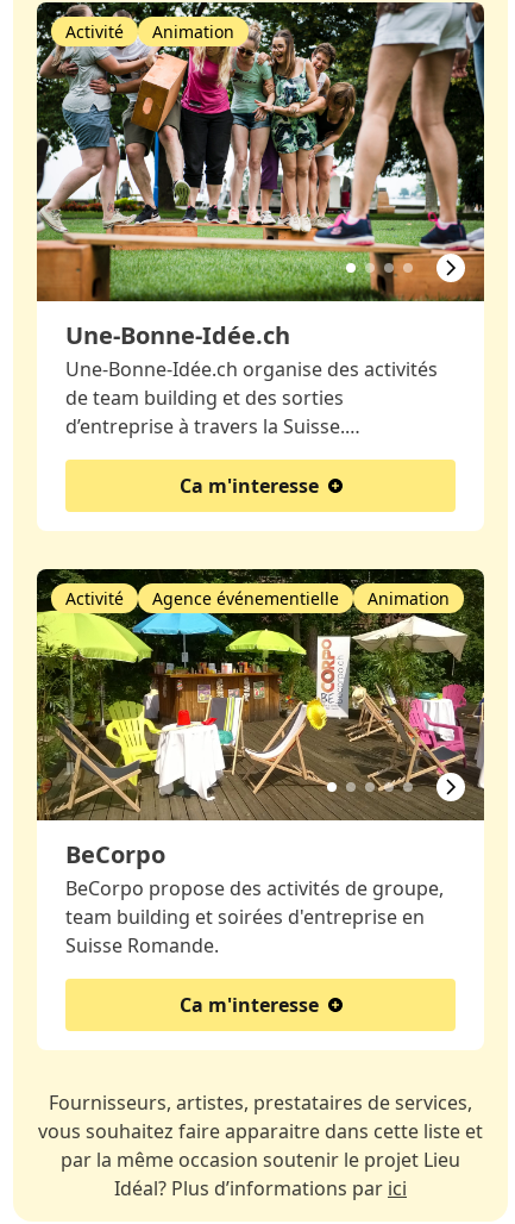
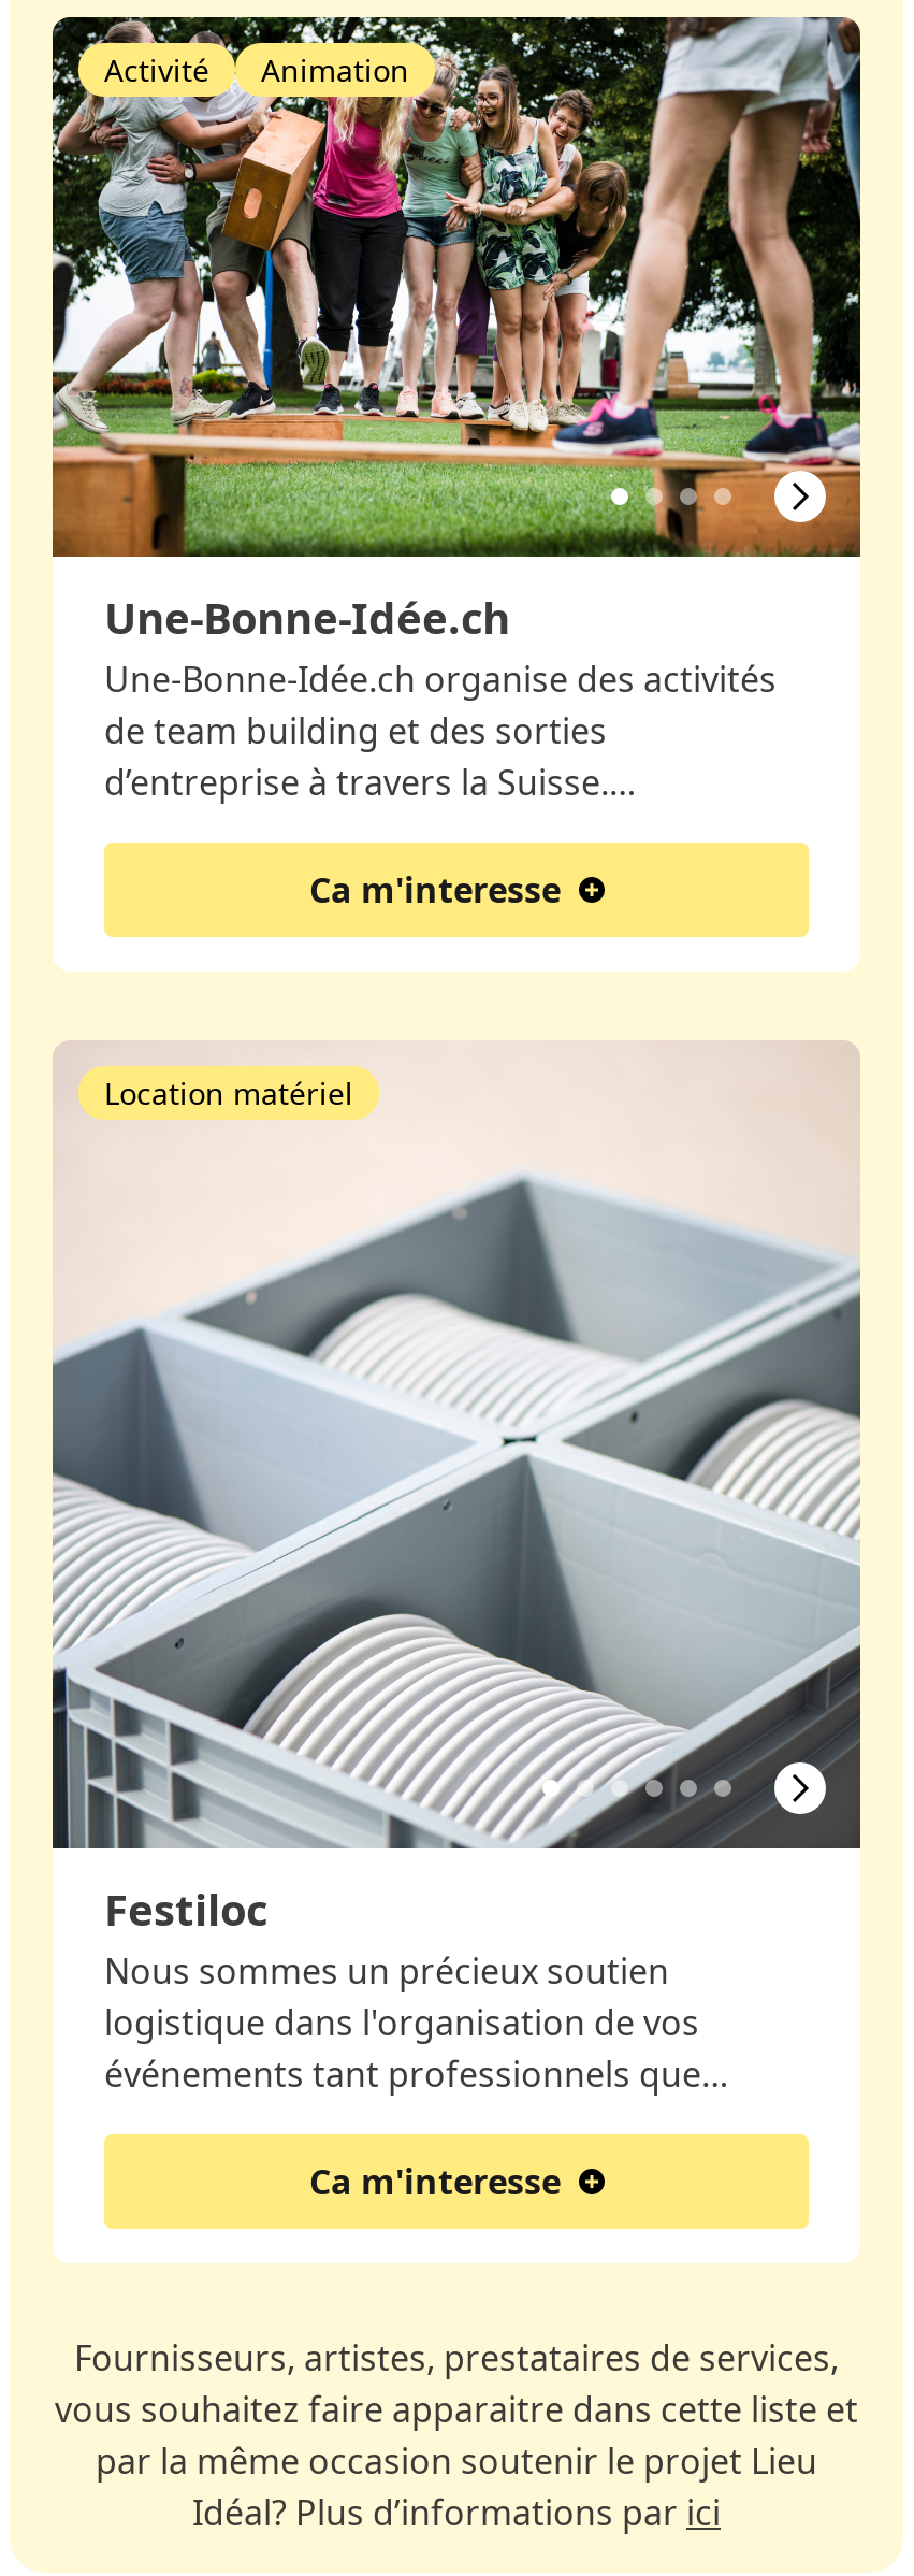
- [image]
- Activité
- Agence événementielle
- Animation
+ [image]
+ Location matériel

- BeCorpo
+ Festiloc

- BeCorpo propose des activités de groupe,
- team building et soirées d'entreprise en
- Suisse Romande.
+ Nous sommes un précieux soutien
+ logistique dans l'organisation de vos
+ événements tant professionnels que…
